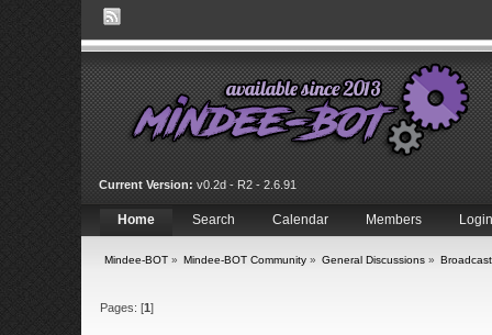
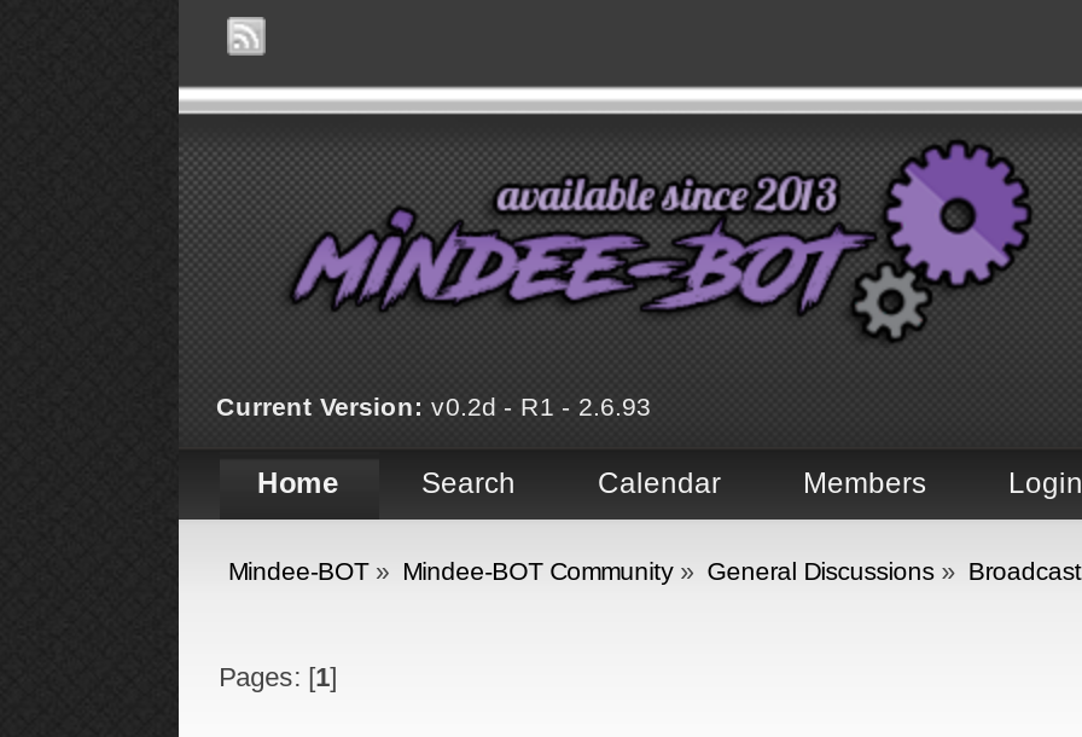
- Current Version: v0.2d - R2 - 2.6.91
+ Current Version: v0.2d - R1 - 2.6.93
